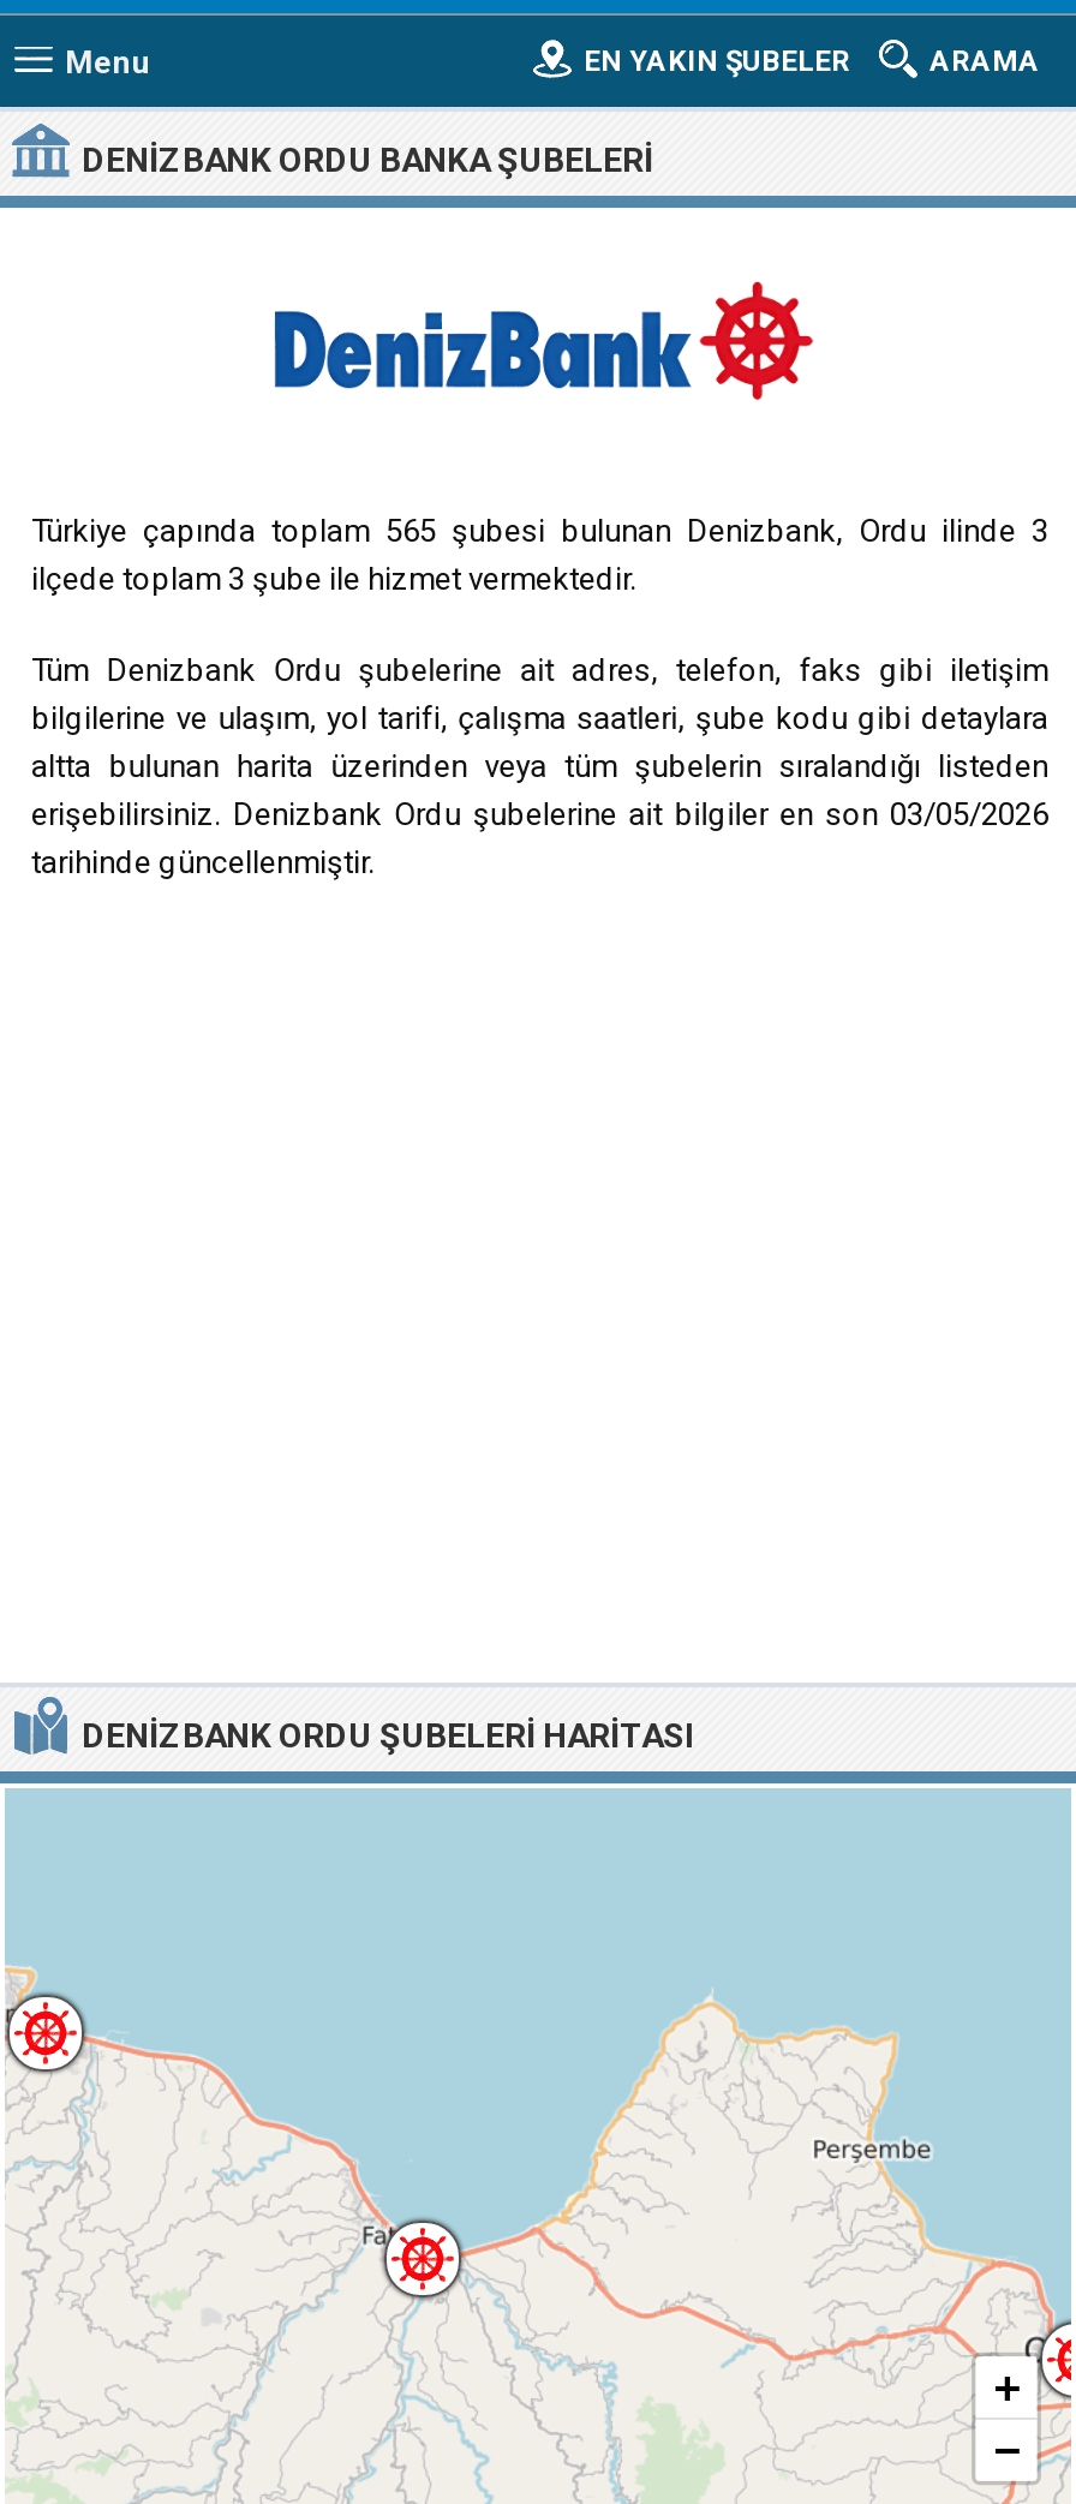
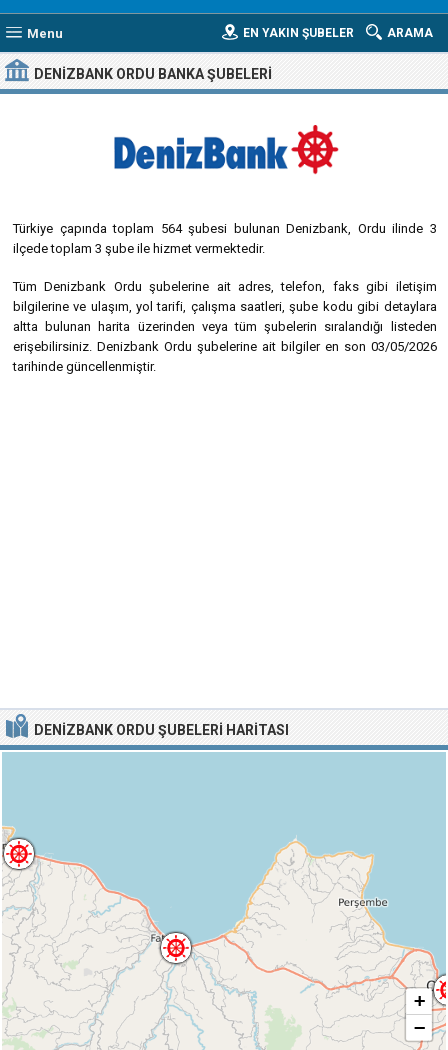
- Türkiye çapında toplam 565 şubesi bulunan Denizbank, Ordu ilinde 3
+ Türkiye çapında toplam 564 şubesi bulunan Denizbank, Ordu ilinde 3
